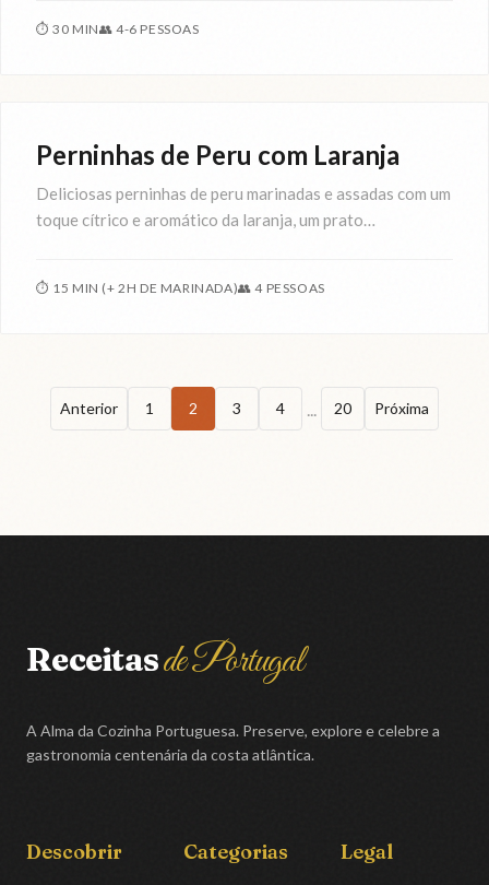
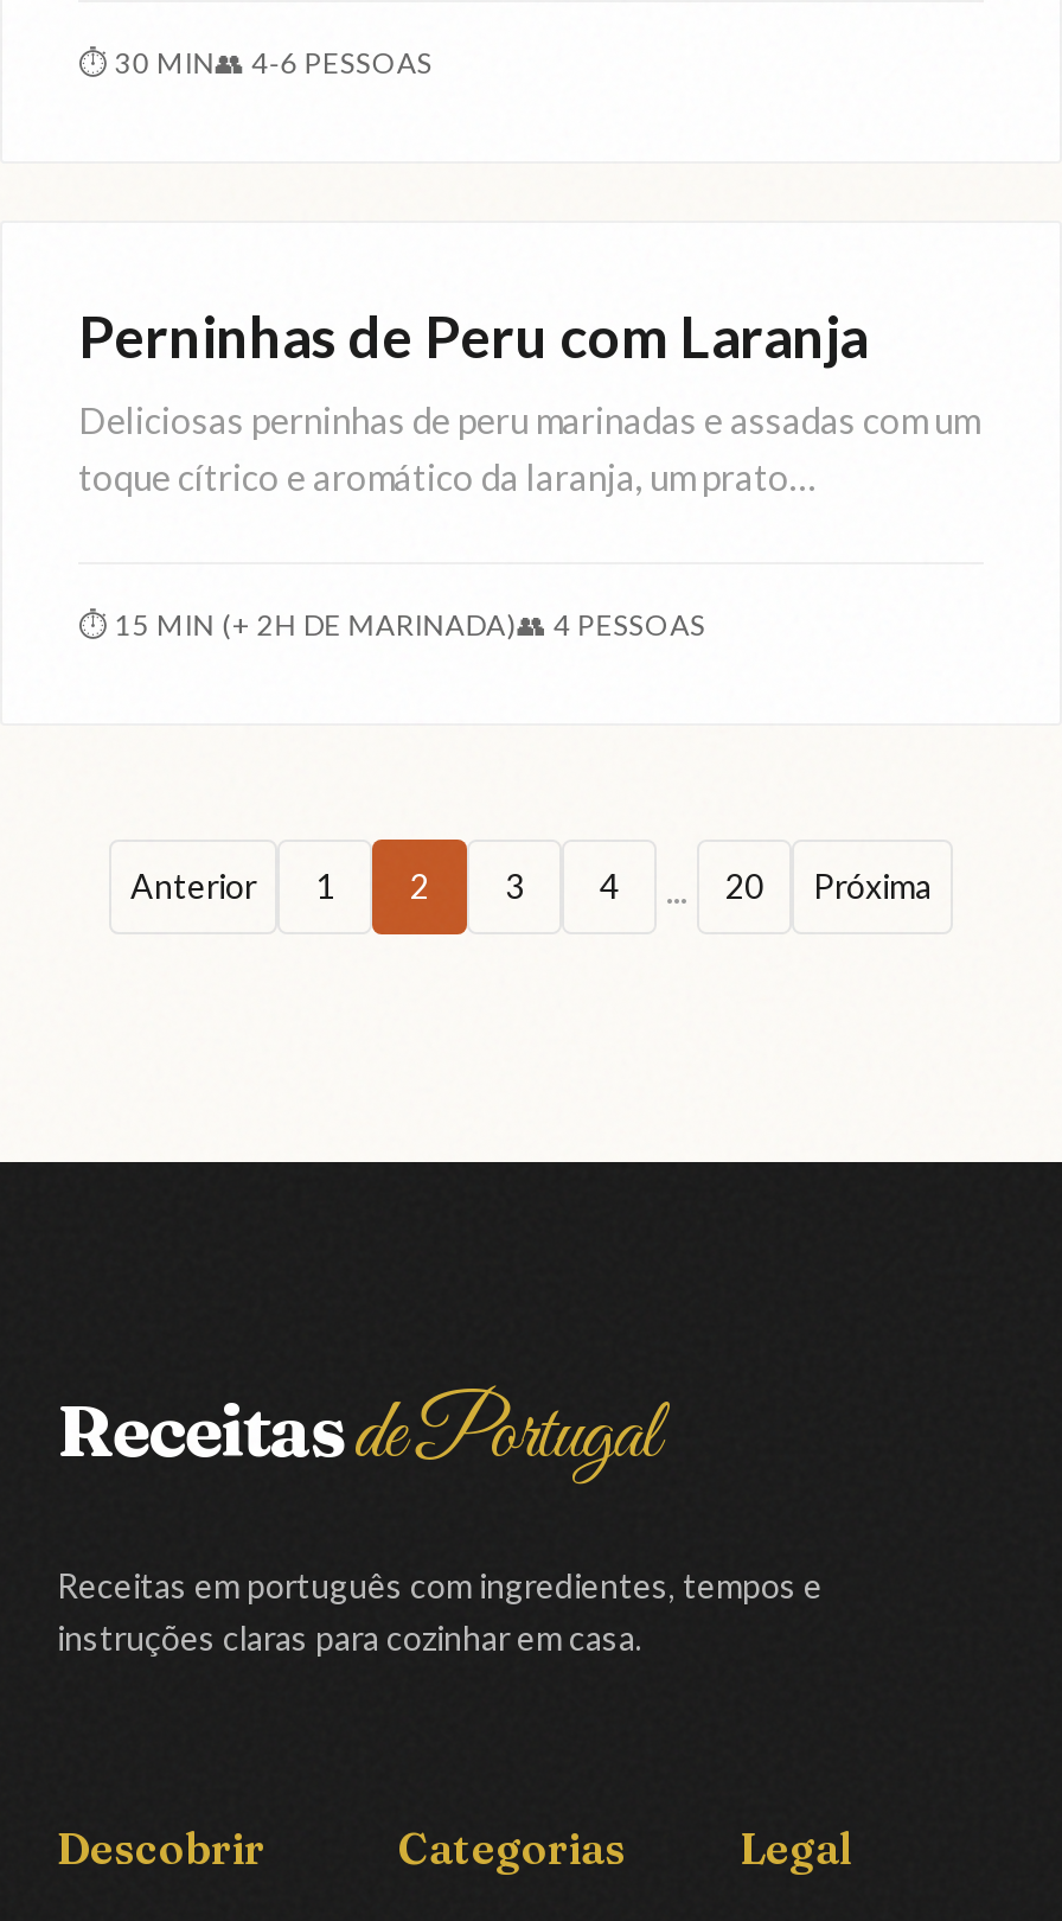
- A Alma da Cozinha Portuguesa. Preserve, explore e celebre a
- gastronomia centenária da costa atlântica.
+ Receitas em português com ingredientes, tempos e
+ instruções claras para cozinhar em casa.
